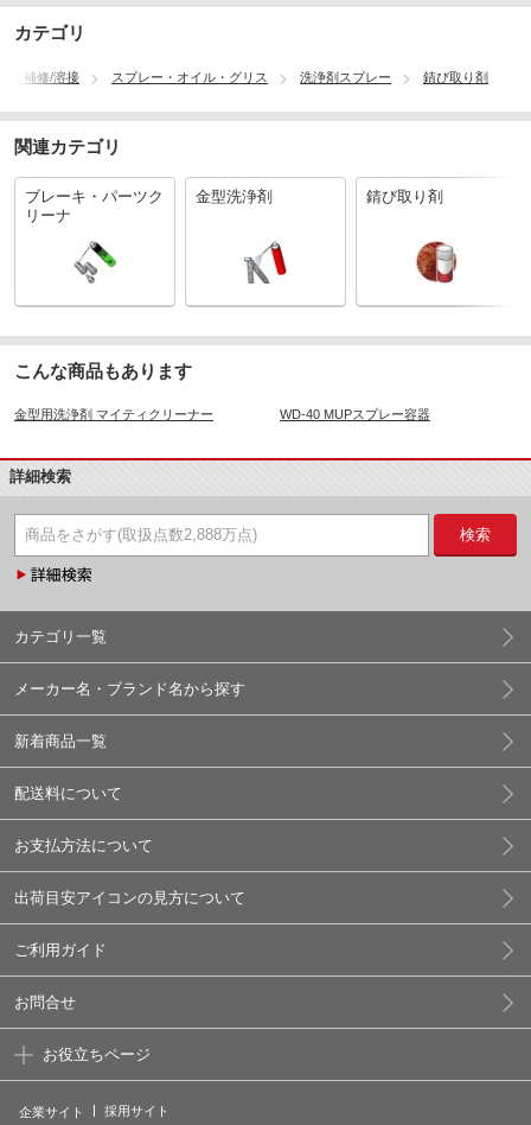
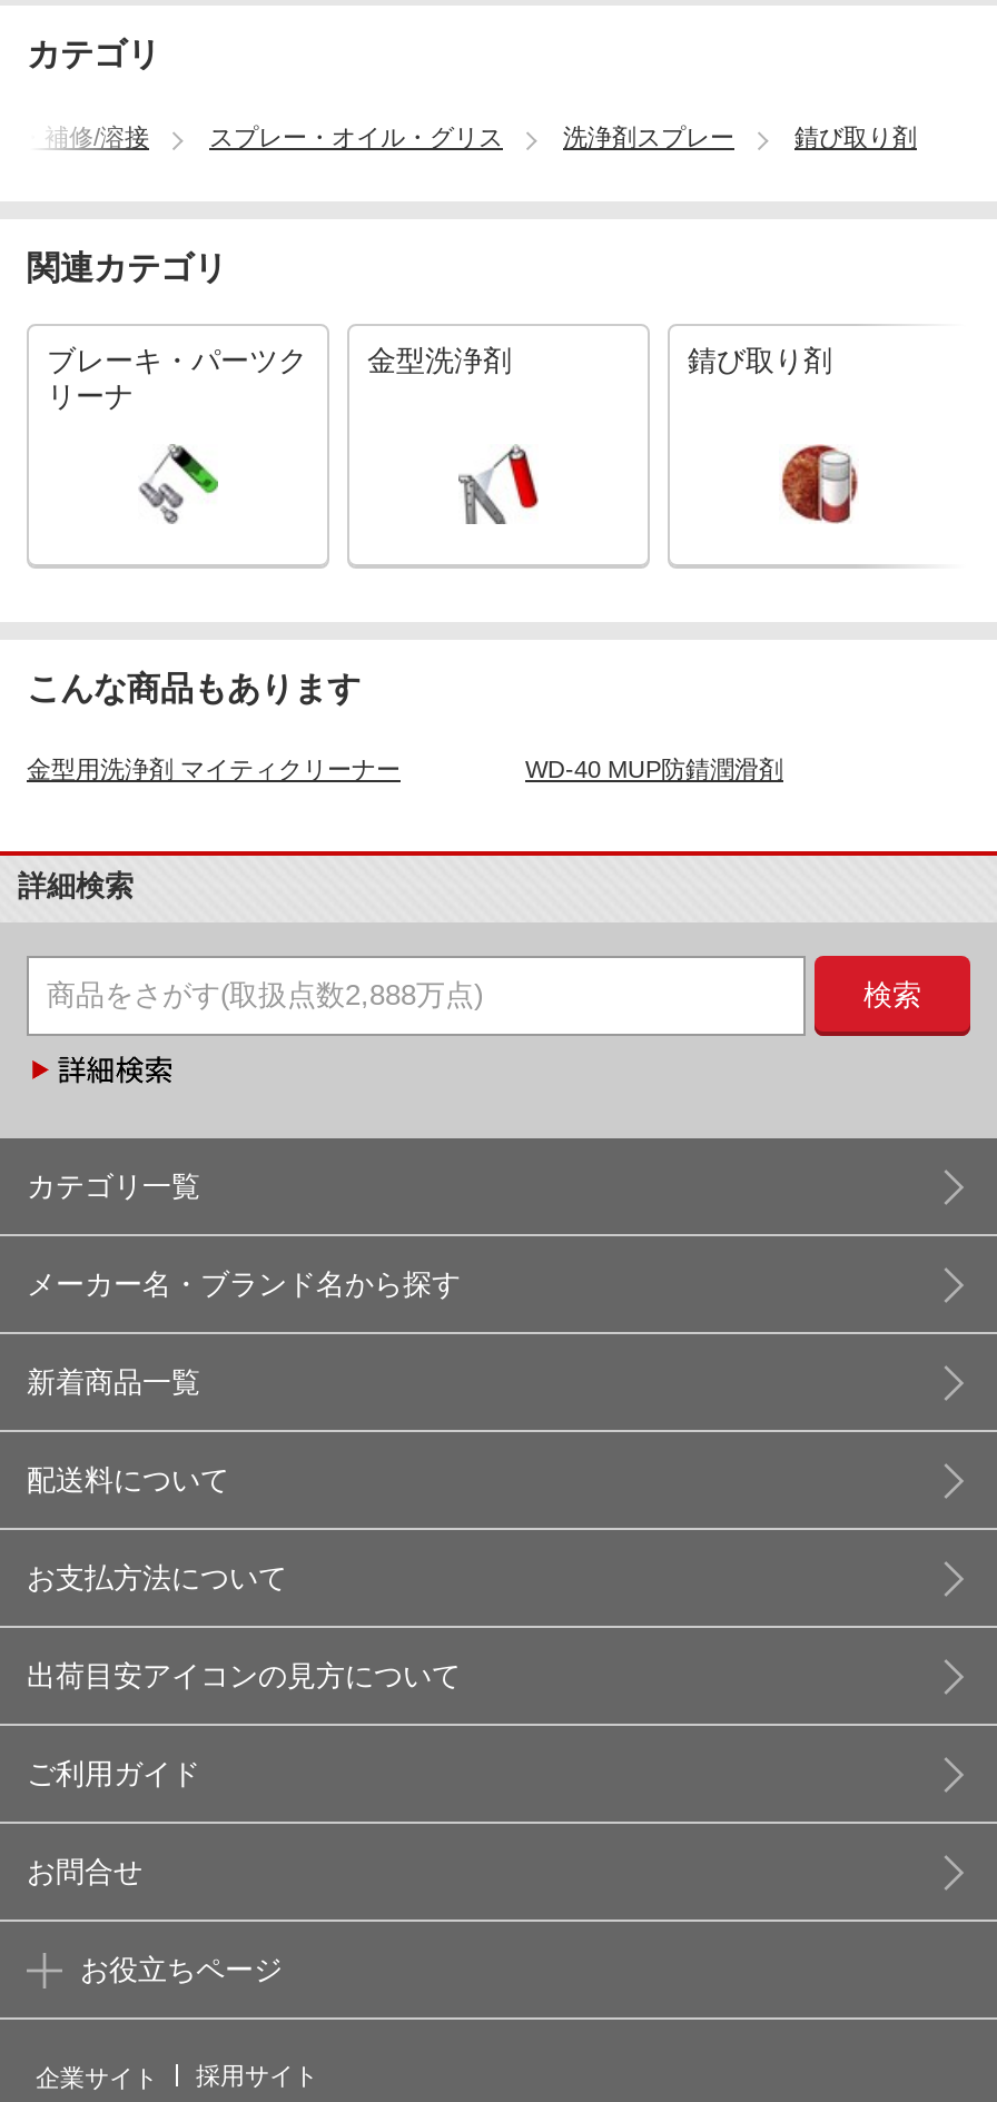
- WD-40 MUPスプレー容器
+ WD-40 MUP防錆潤滑剤
